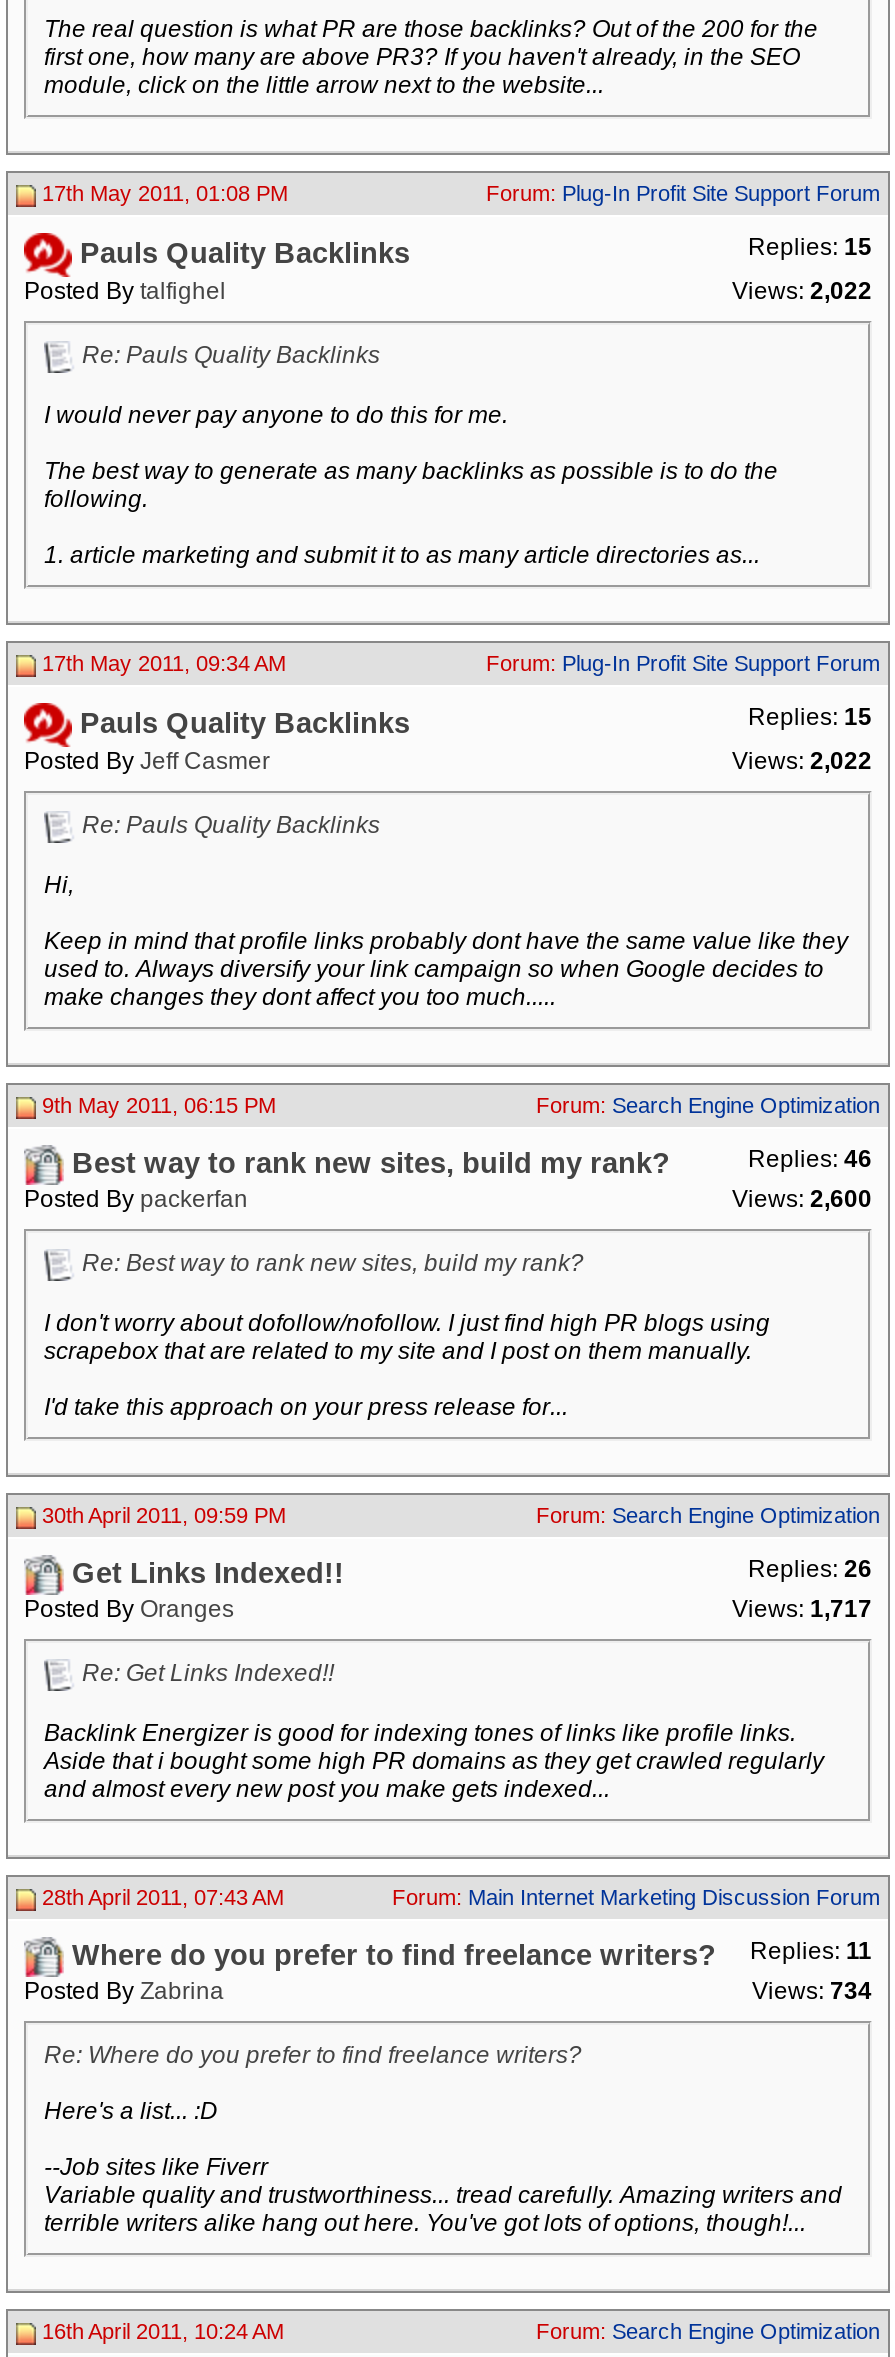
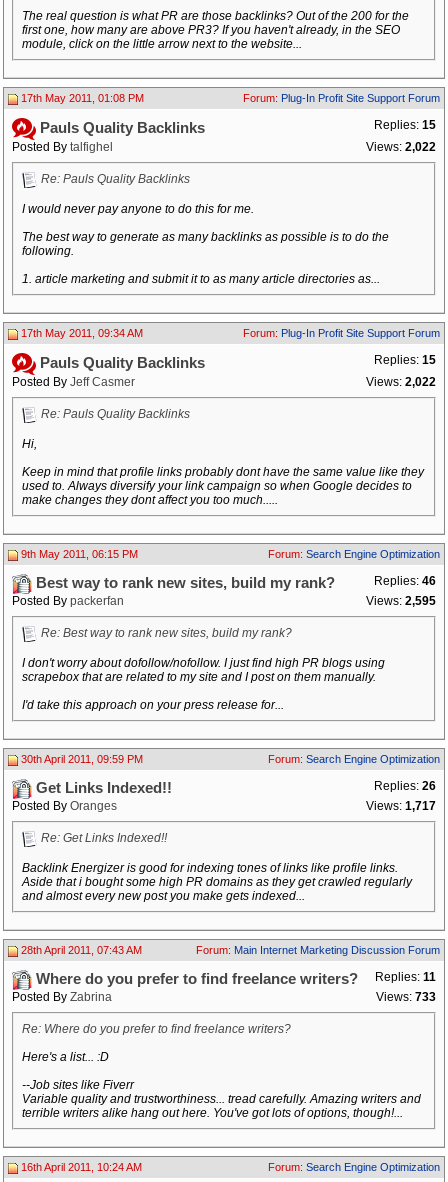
- Views: 2,600
+ Views: 2,595

- Views: 734
+ Views: 733
